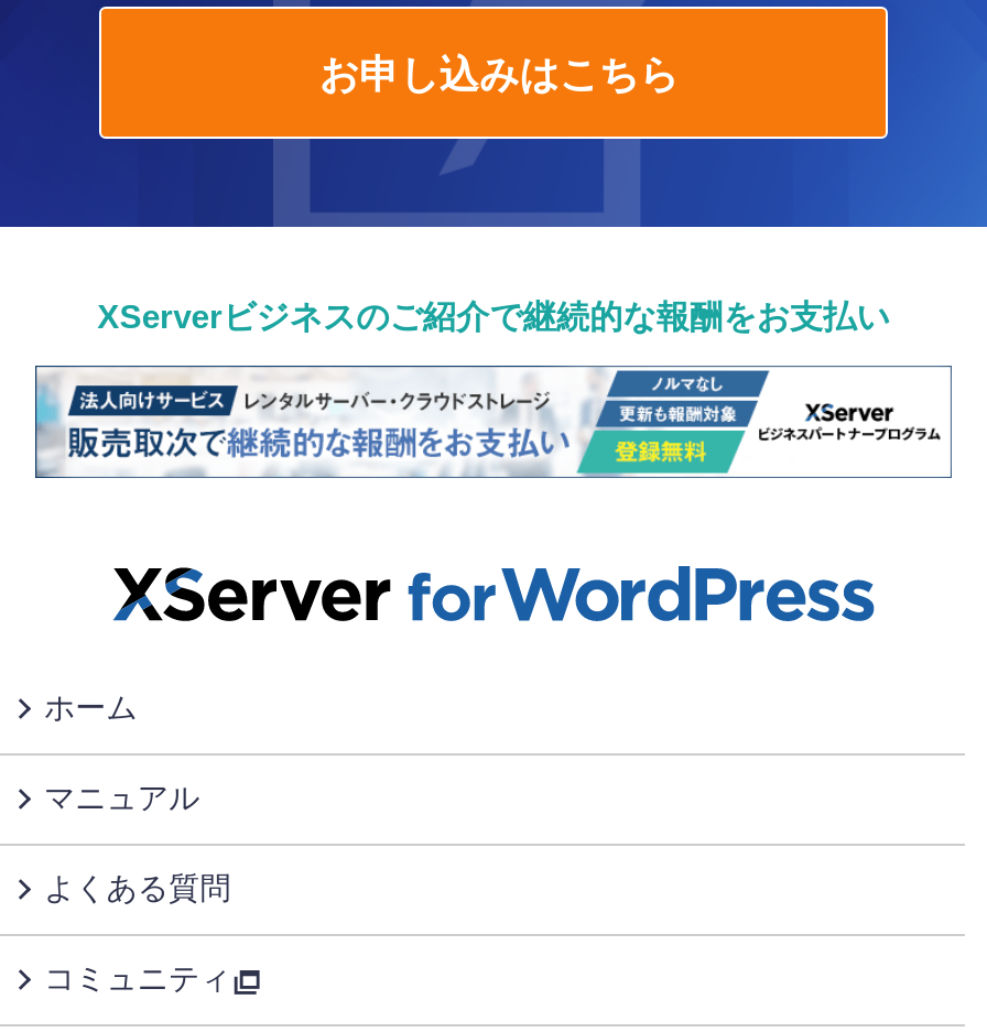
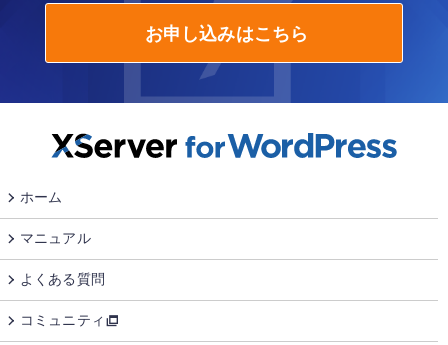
- XServerビジネスのご紹介で継続的な報酬をお支払い

- [image]
